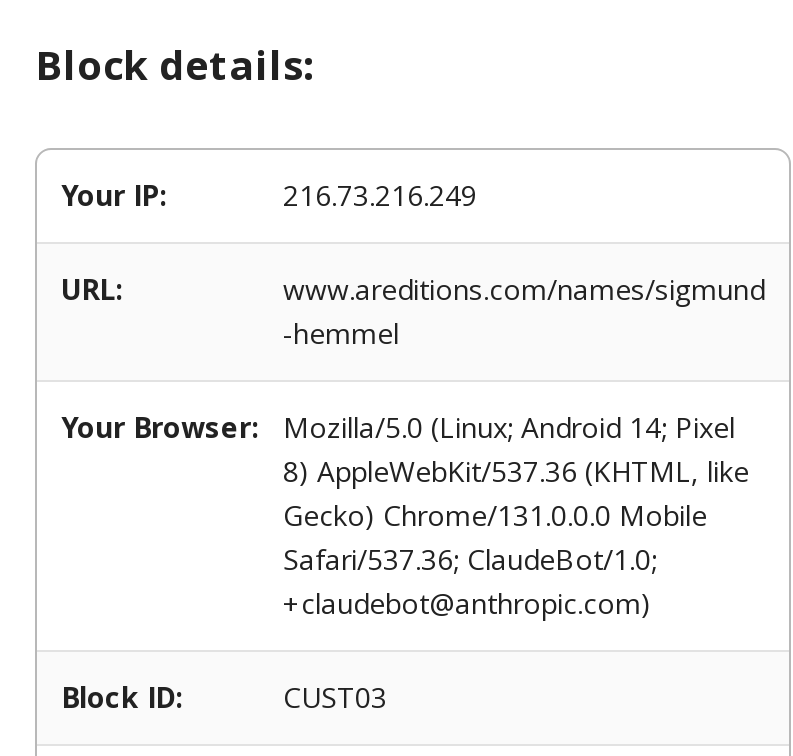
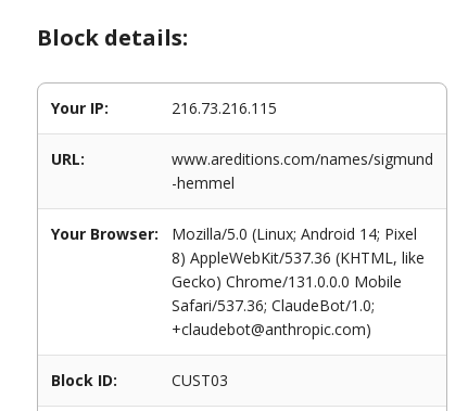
- 216.73.216.249
+ 216.73.216.115
